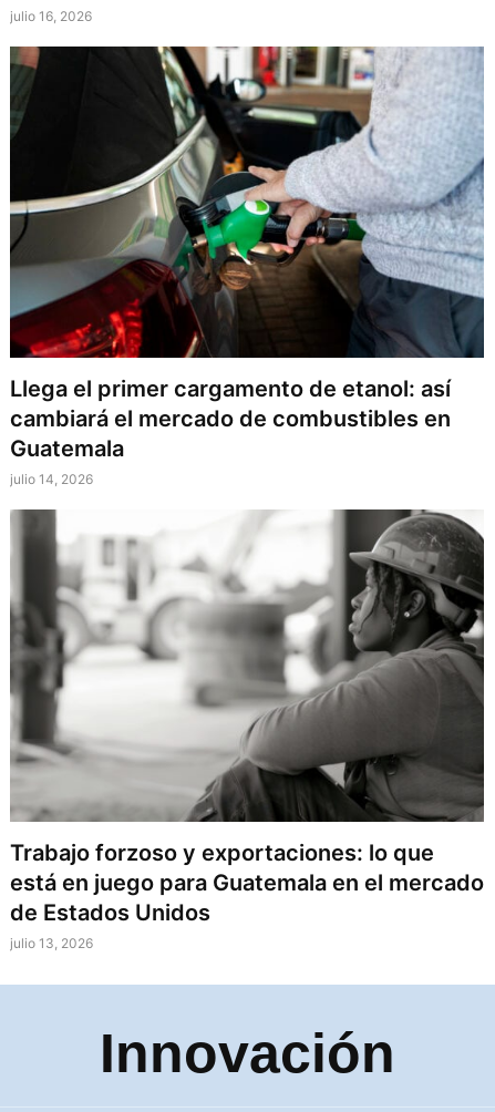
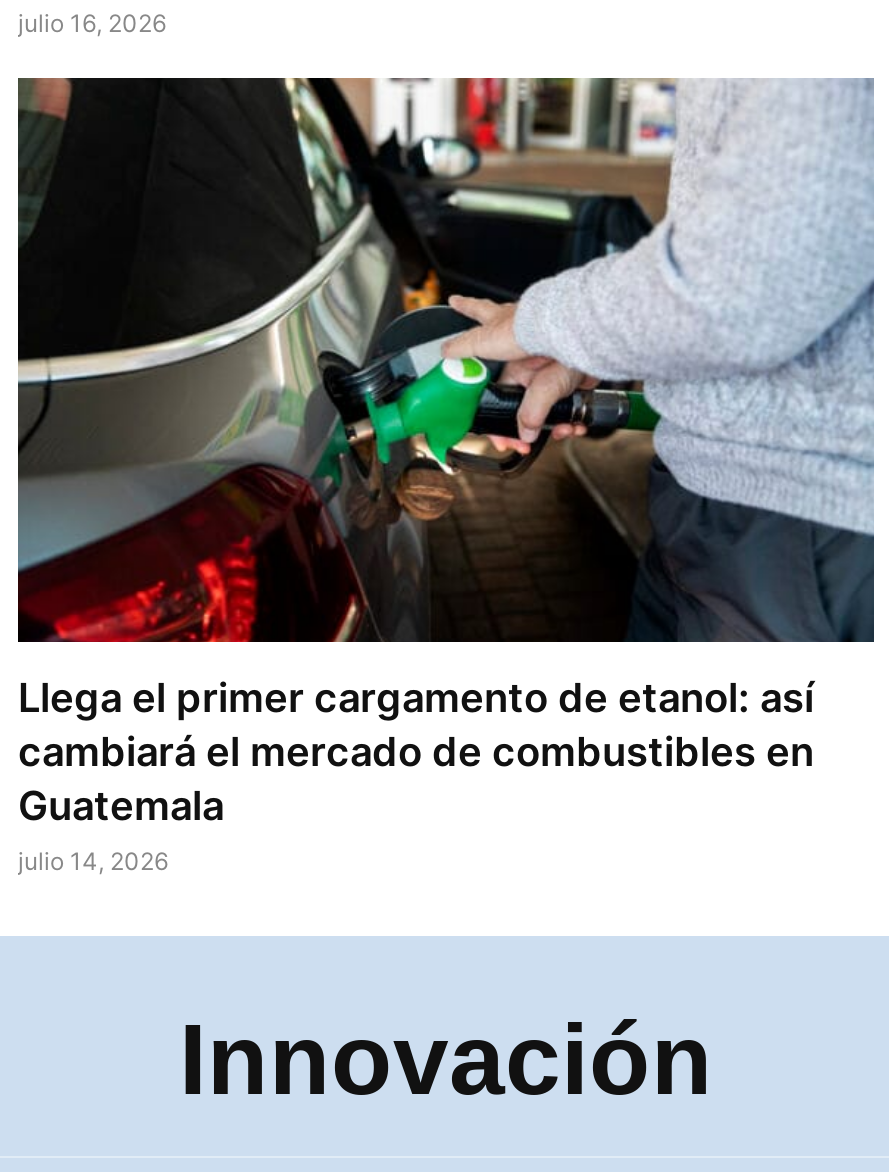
- [image]
- Trabajo forzoso y exportaciones: lo que
- está en juego para Guatemala en el mercado
- de Estados Unidos
- julio 13, 2026
